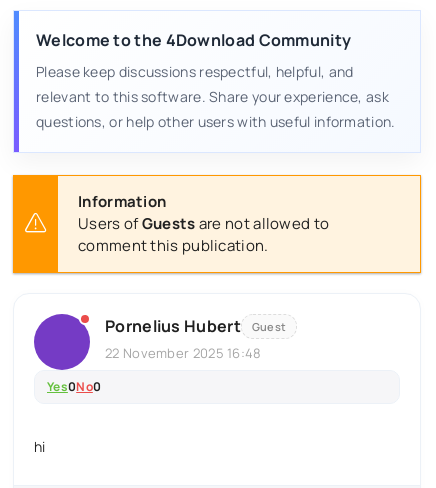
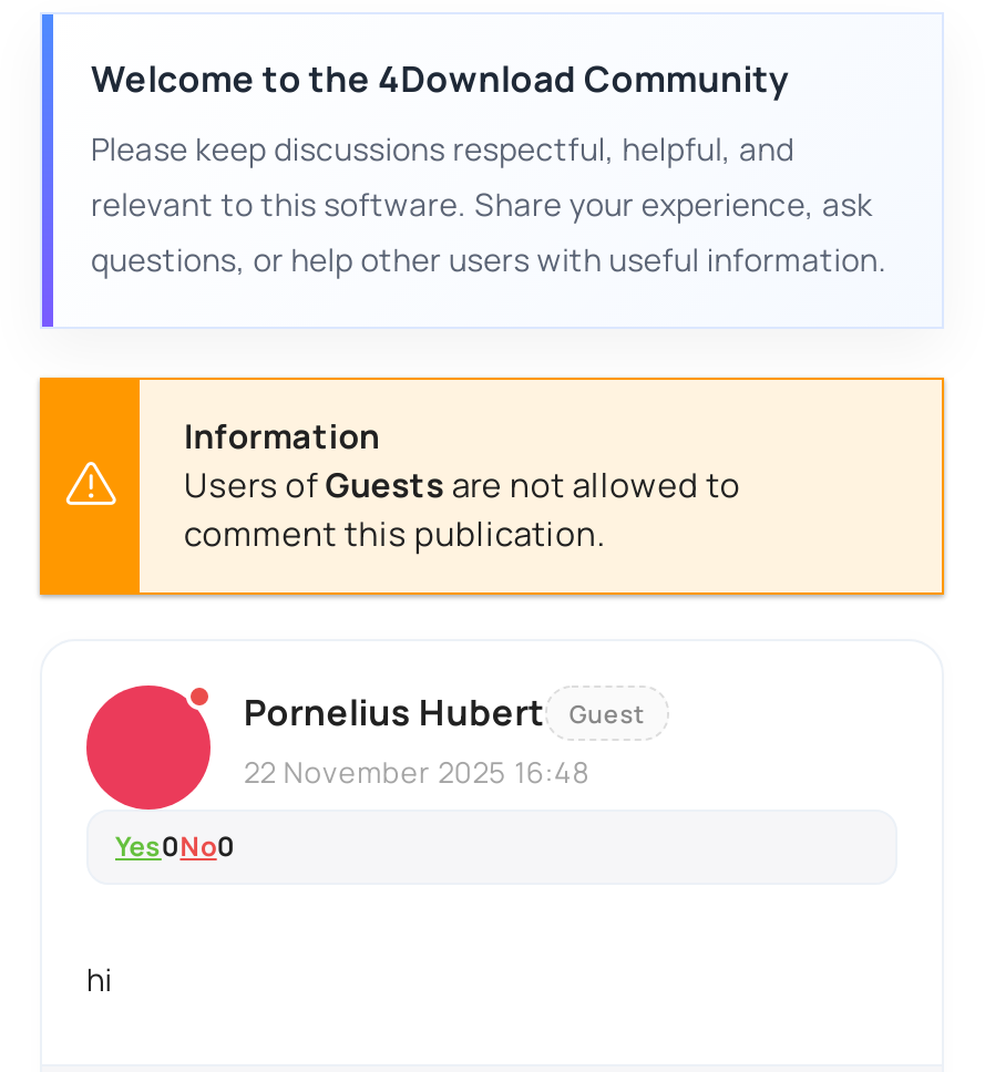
- [image]
+ [image]
